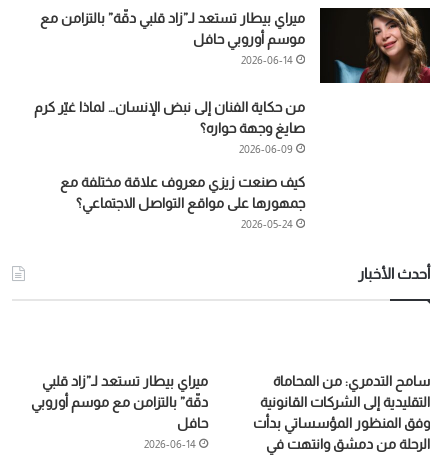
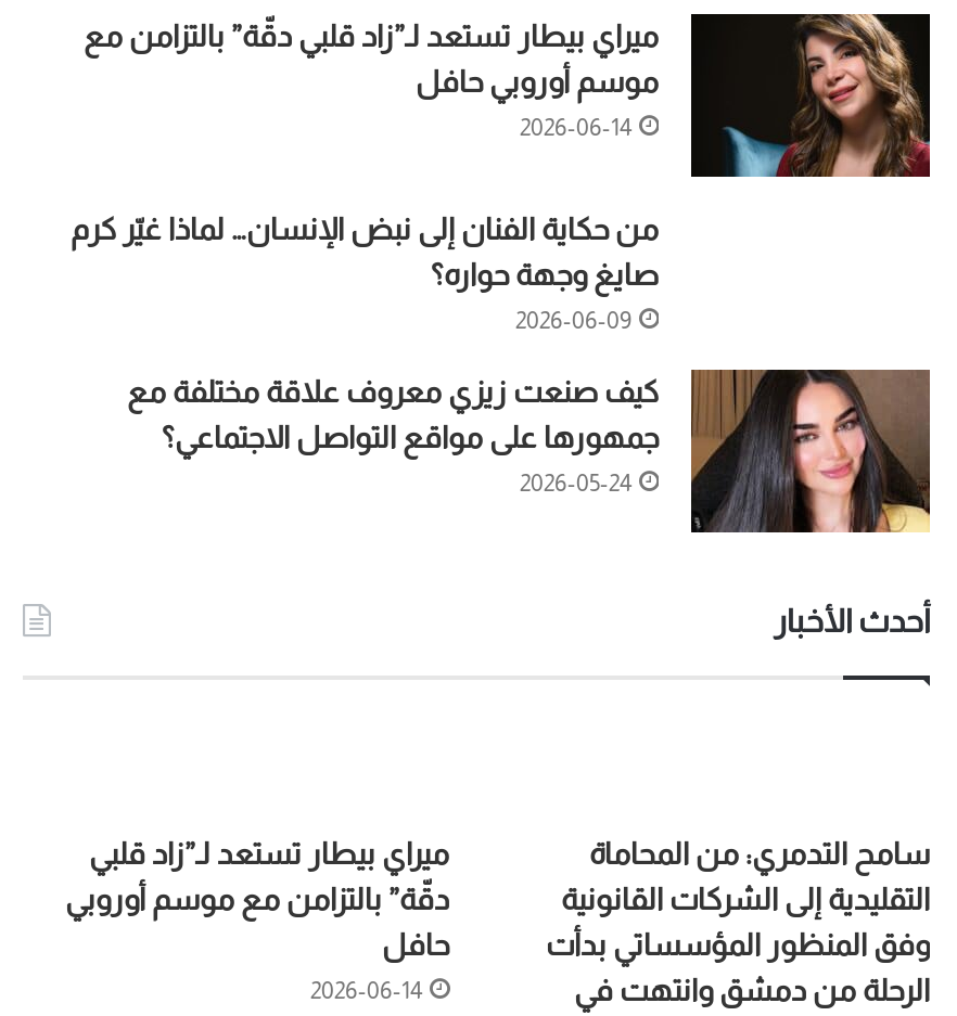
+ [image]
